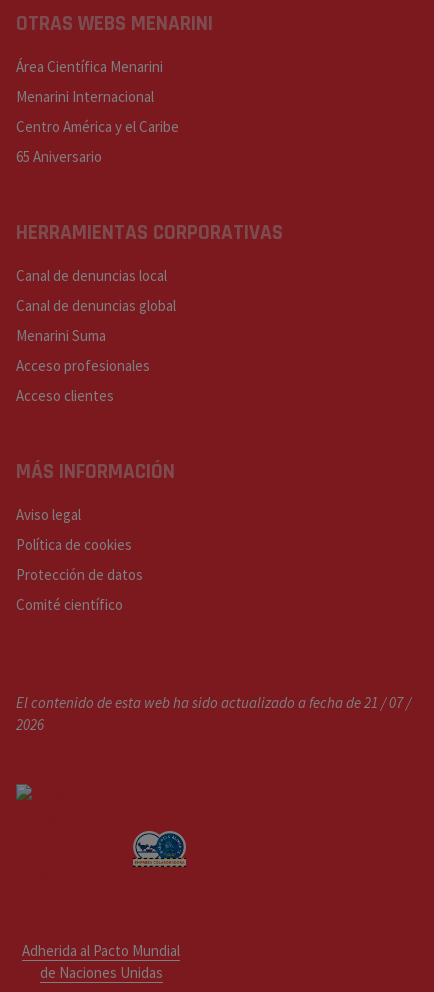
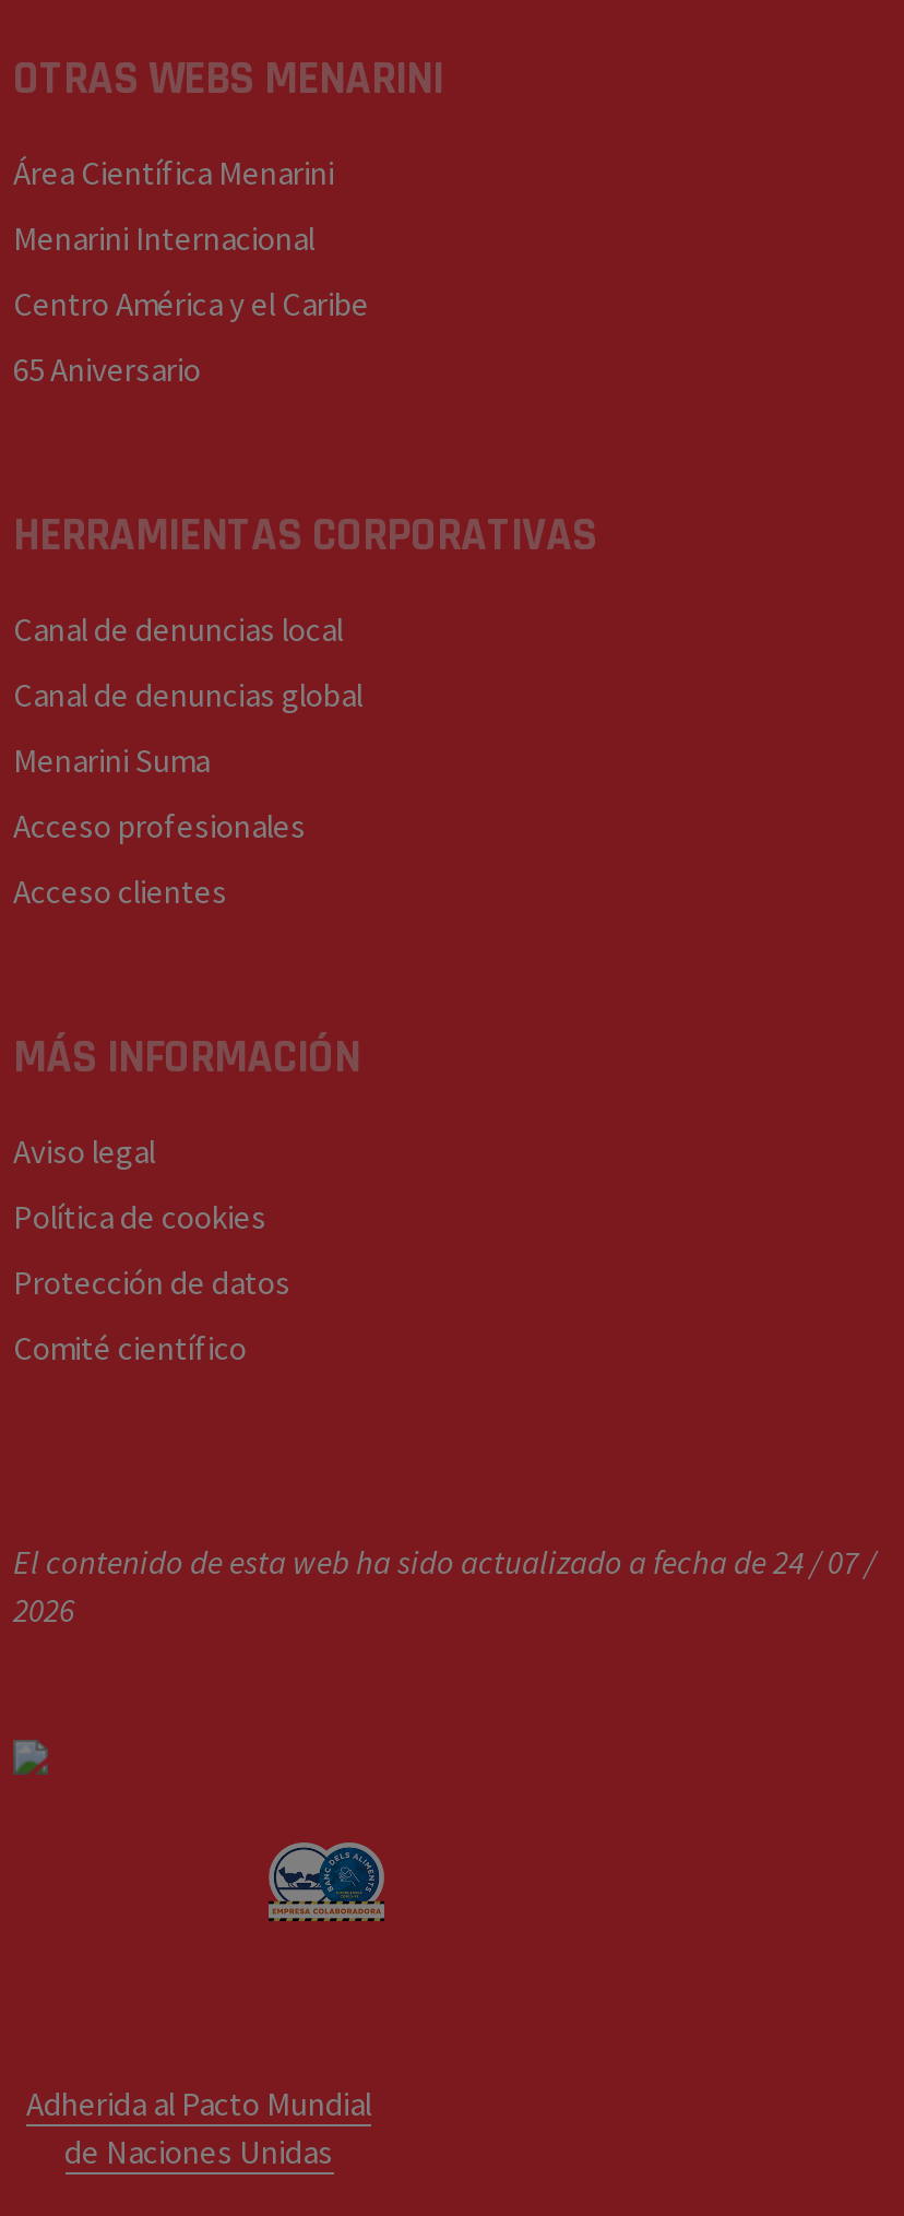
- El contenido de esta web ha sido actualizado a fecha de 21 / 07 /
+ El contenido de esta web ha sido actualizado a fecha de 24 / 07 /
